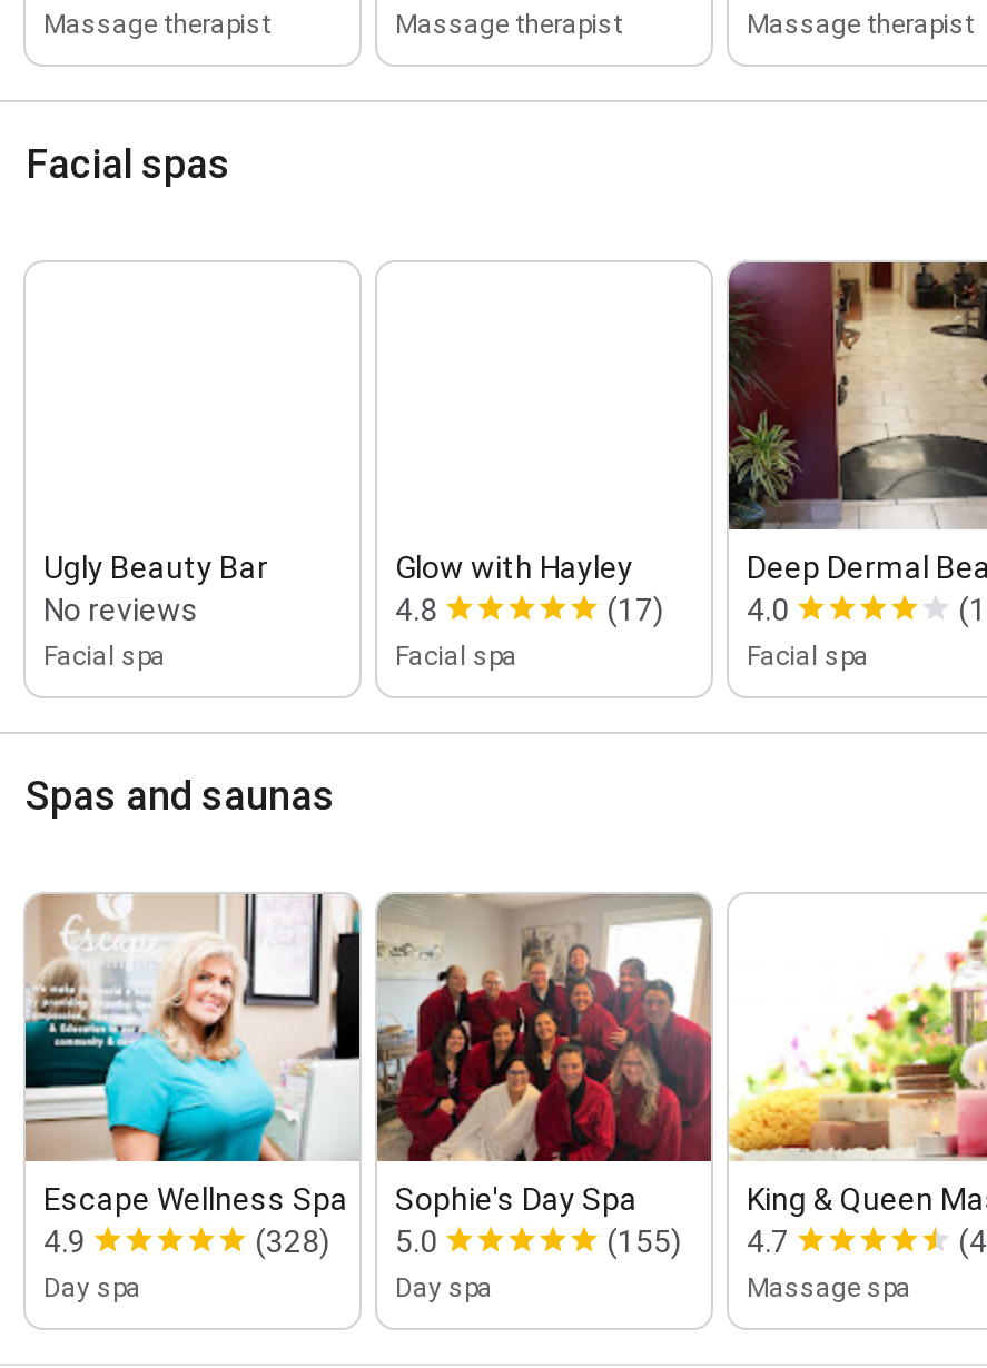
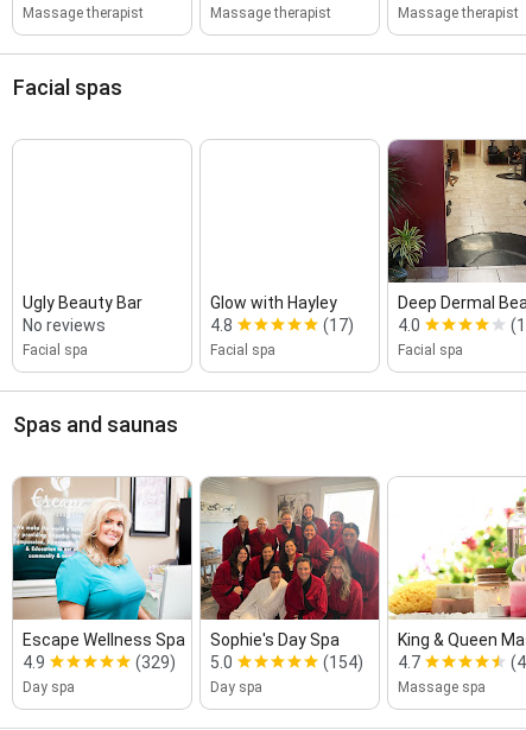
- (328) 5.0
+ (329) 5.0

- (155) 4.7
+ (154) 4.7
